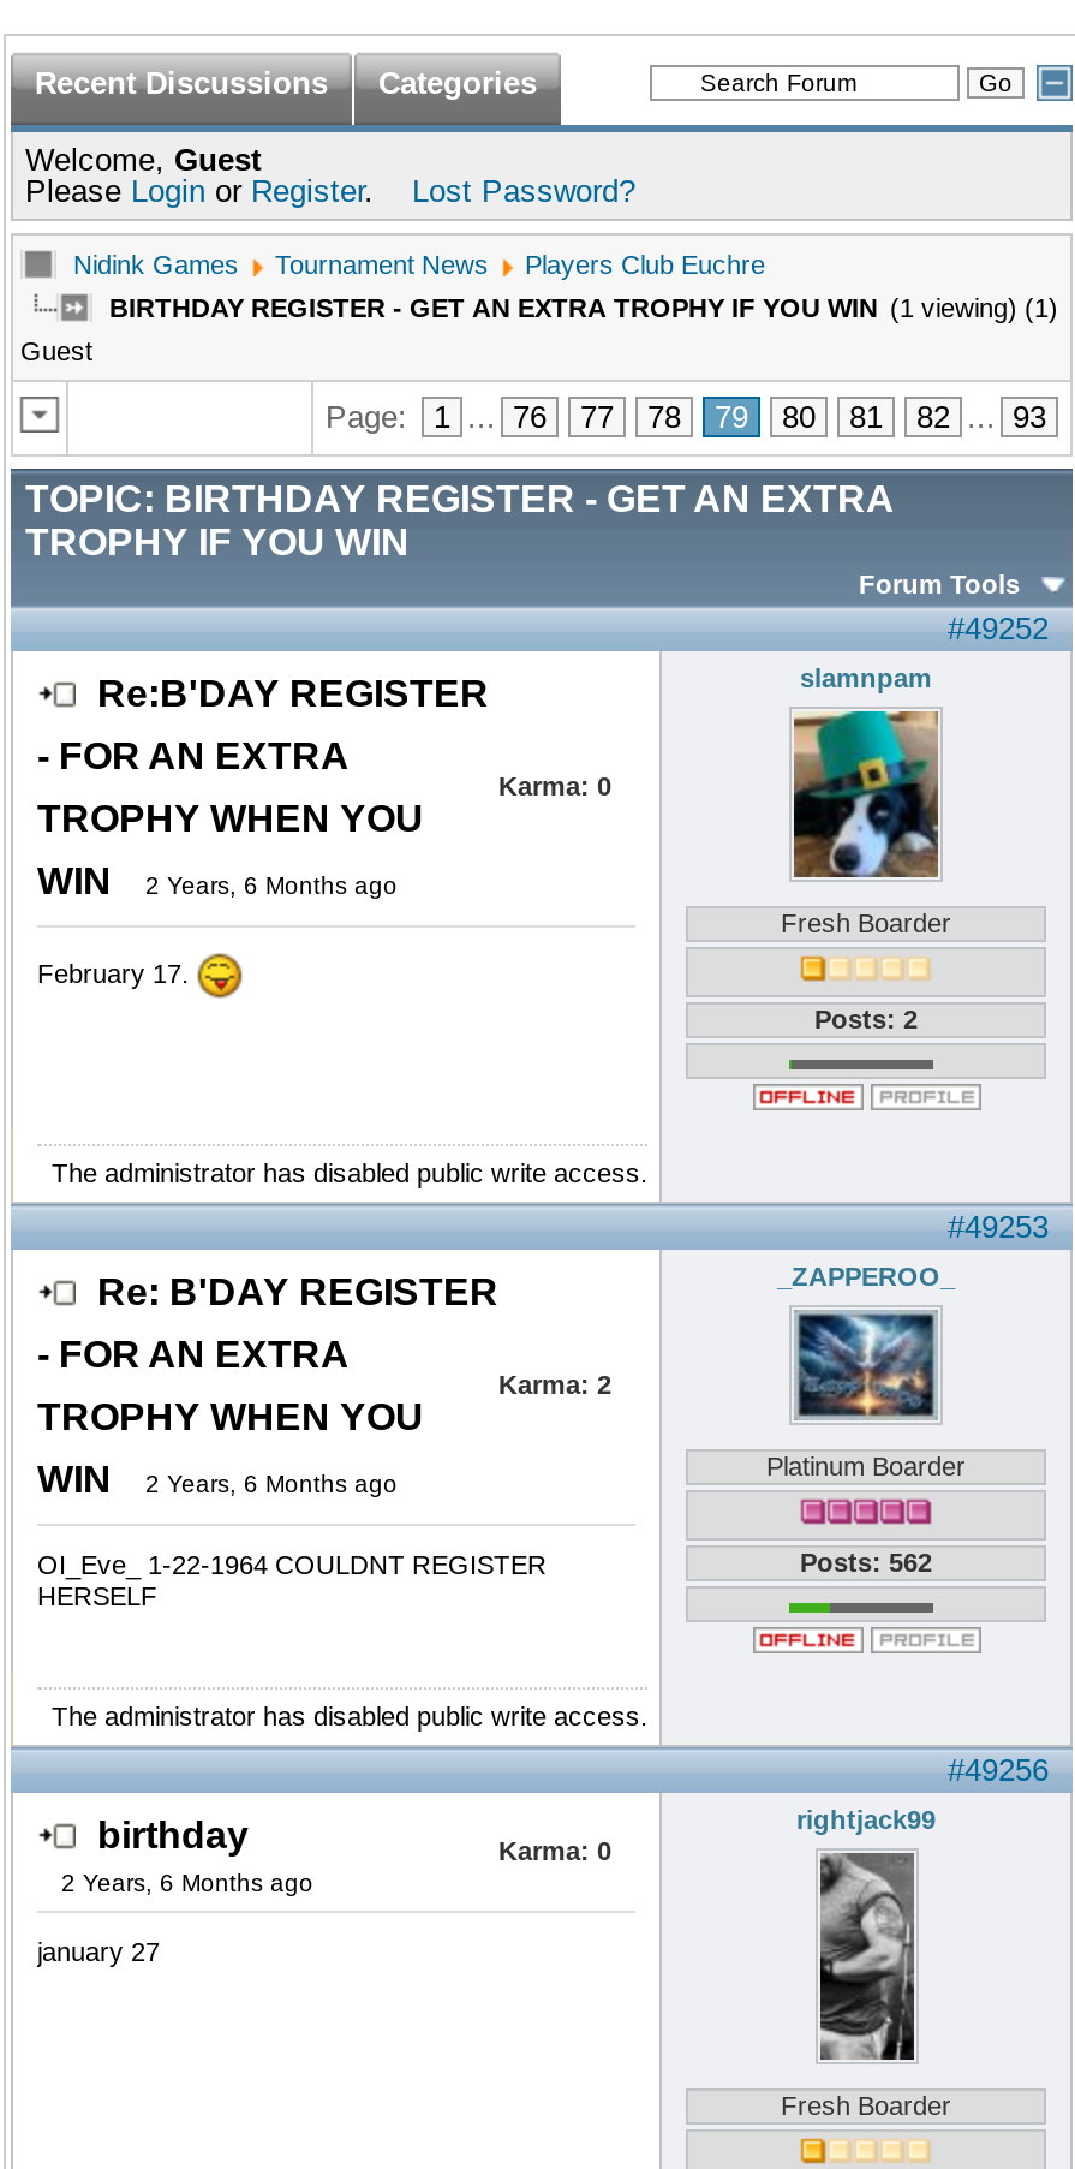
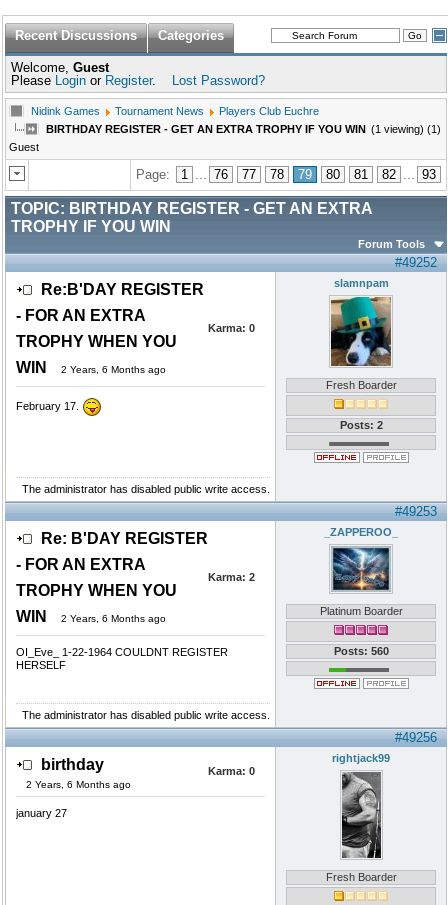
- Posts: 562
+ Posts: 560
